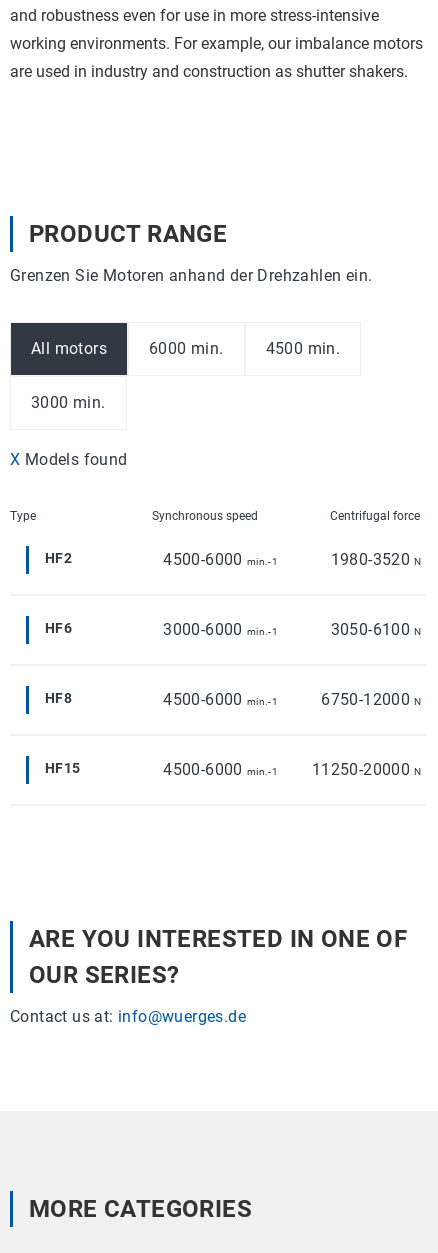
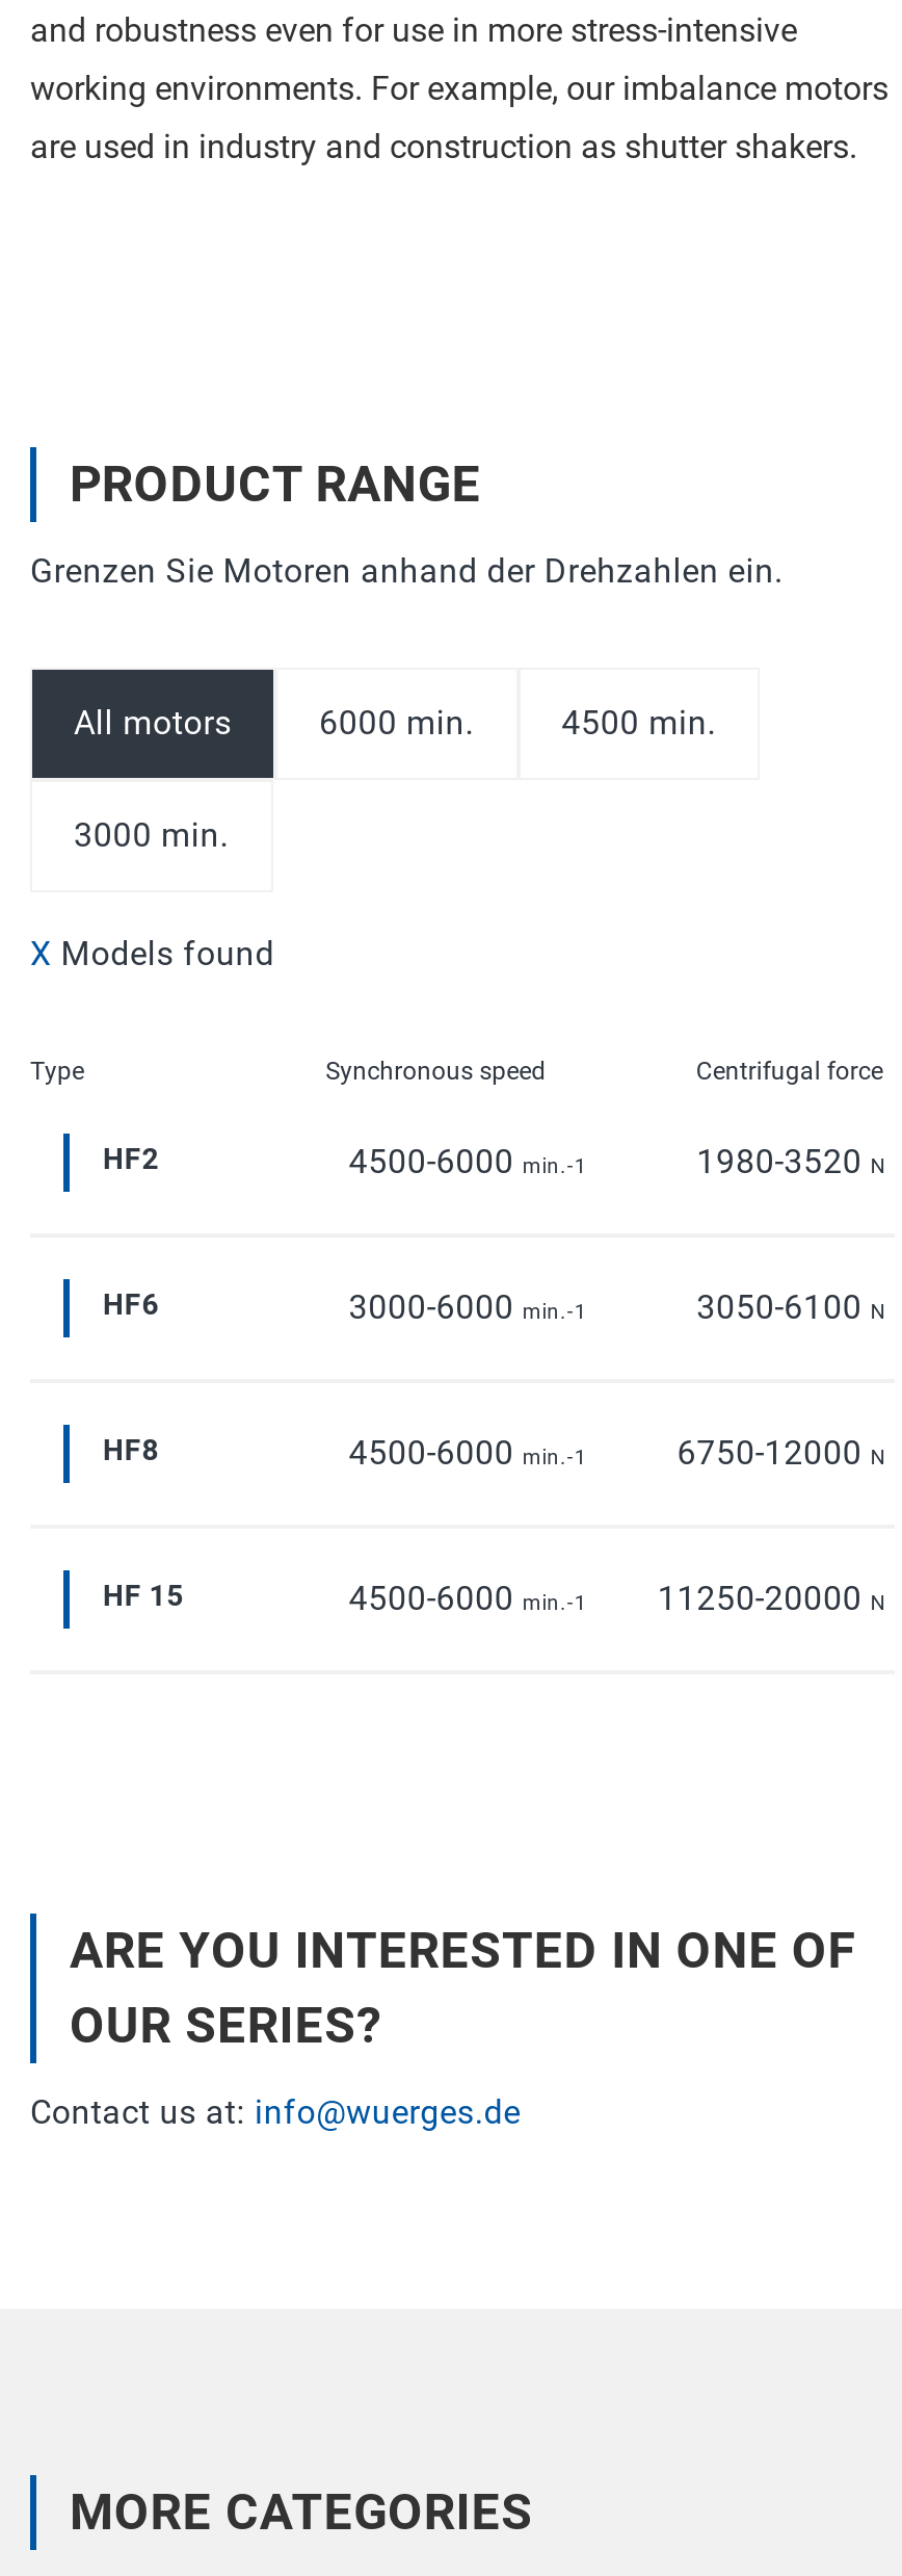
- HF15
+ HF 15
